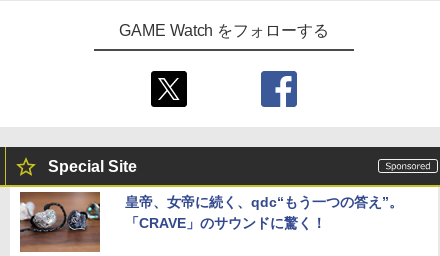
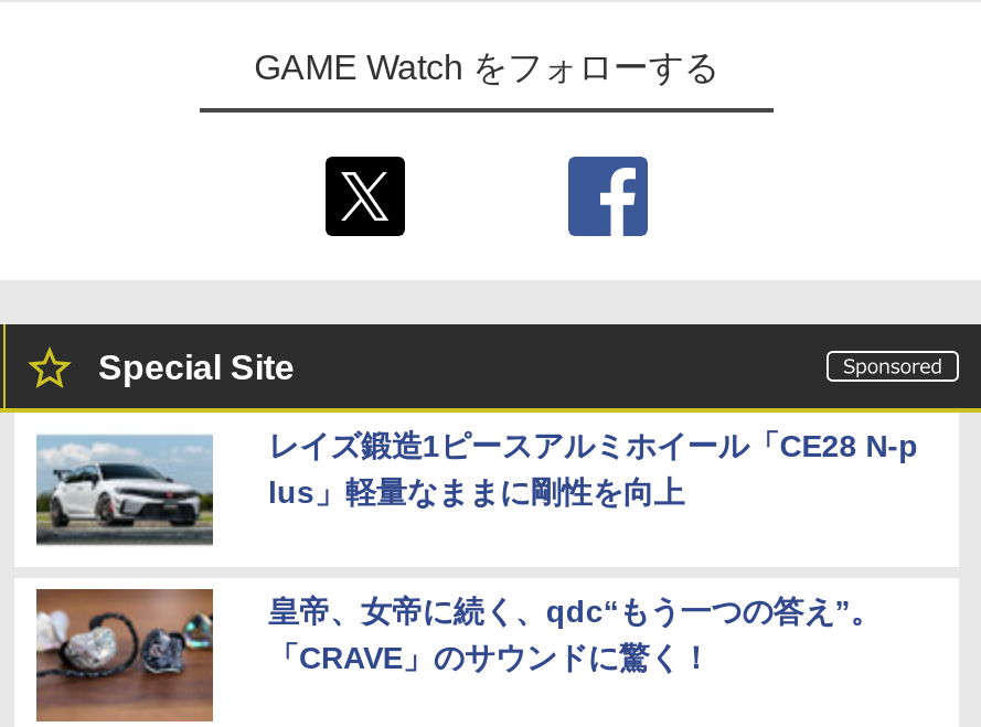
+ [image]
+ レイズ鍛造1ピースアルミホイール「CE28 N-p
+ lus」軽量なままに剛性を向上
